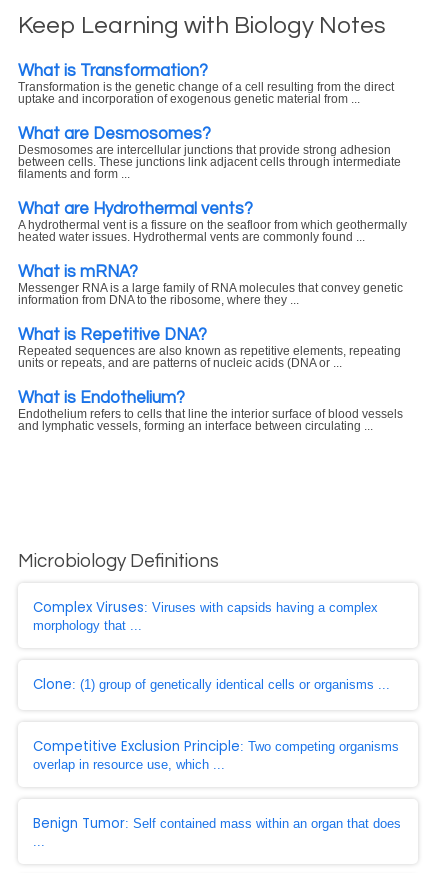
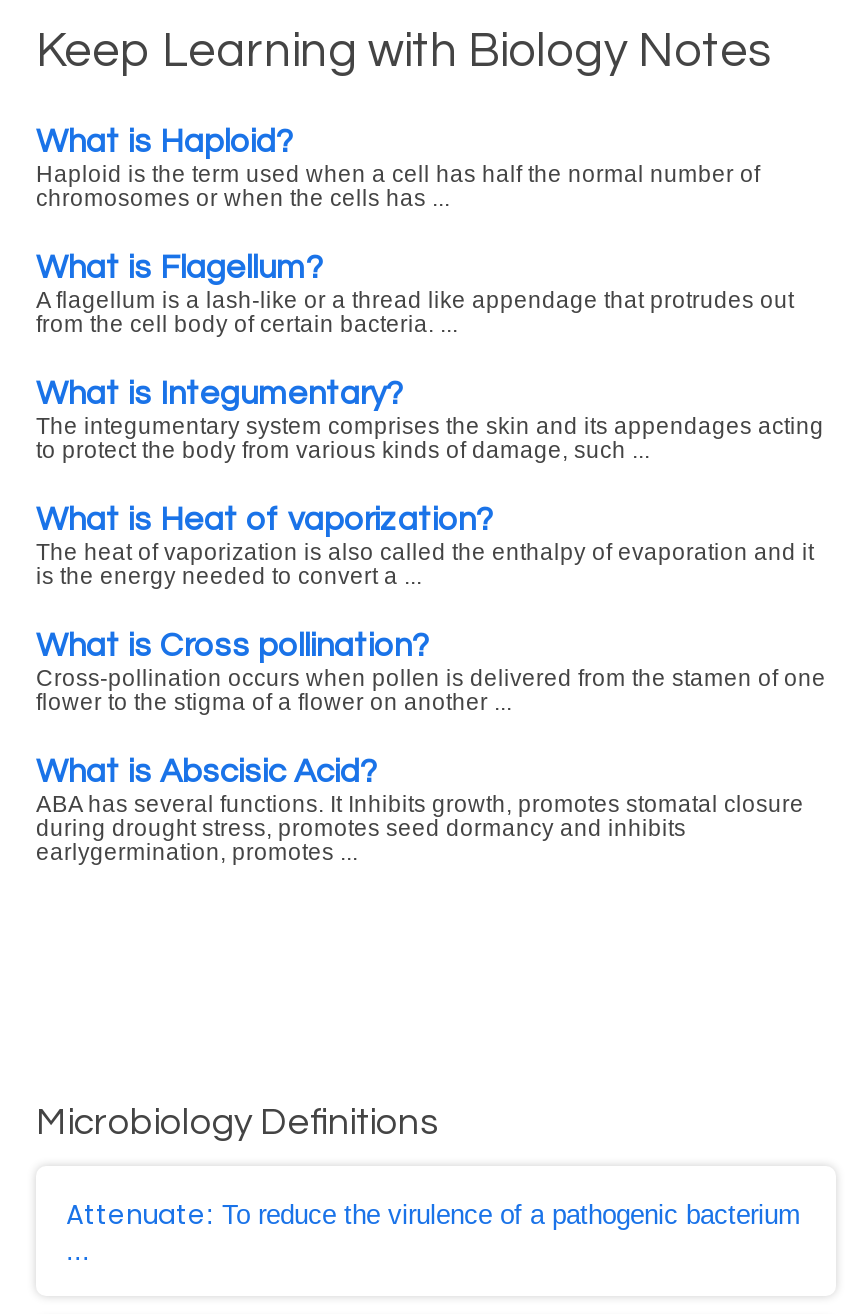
- What is Transformation?
- Transformation is the genetic change of a cell resulting from the direct
- uptake and incorporation of exogenous genetic material from ...
+ What is Haploid?
+ Haploid is the term used when a cell has half the normal number of
+ chromosomes or when the cells has ...

- What are Desmosomes?
- Desmosomes are intercellular junctions that provide strong adhesion
- between cells. These junctions link adjacent cells through intermediate
- filaments and form ...
+ What is Flagellum?
+ A flagellum is a lash-like or a thread like appendage that protrudes out
+ from the cell body of certain bacteria. ...

- What are Hydrothermal vents?
- A hydrothermal vent is a fissure on the seafloor from which geothermally
- heated water issues. Hydrothermal vents are commonly found ...
+ What is Integumentary?
+ The integumentary system comprises the skin and its appendages acting
+ to protect the body from various kinds of damage, such ...

- What is mRNA?
- Messenger RNA is a large family of RNA molecules that convey genetic
- information from DNA to the ribosome, where they ...
+ What is Heat of vaporization?
+ The heat of vaporization is also called the enthalpy of evaporation and it
+ is the energy needed to convert a ...

- What is Repetitive DNA?
- Repeated sequences are also known as repetitive elements, repeating
- units or repeats, and are patterns of nucleic acids (DNA or ...
+ What is Cross pollination?
+ Cross-pollination occurs when pollen is delivered from the stamen of one
+ flower to the stigma of a flower on another ...

- What is Endothelium?
- Endothelium refers to cells that line the interior surface of blood vessels
- and lymphatic vessels, forming an interface between circulating ...
+ What is Abscisic Acid?
+ ABA has several functions. It Inhibits growth, promotes stomatal closure
+ during drought stress, promotes seed dormancy and inhibits
+ earlygermination, promotes ...

- Complex Viruses: Viruses with capsids having a complex
- morphology that ...
- Clone: (1) group of genetically identical cells or organisms ...
- Competitive Exclusion Principle: Two competing organisms
- overlap in resource use, which ...
- Benign Tumor: Self contained mass within an organ that does
+ Attenuate: To reduce the virulence of a pathogenic bacterium
